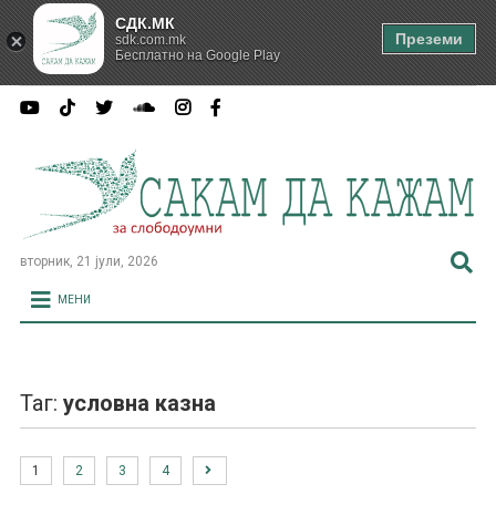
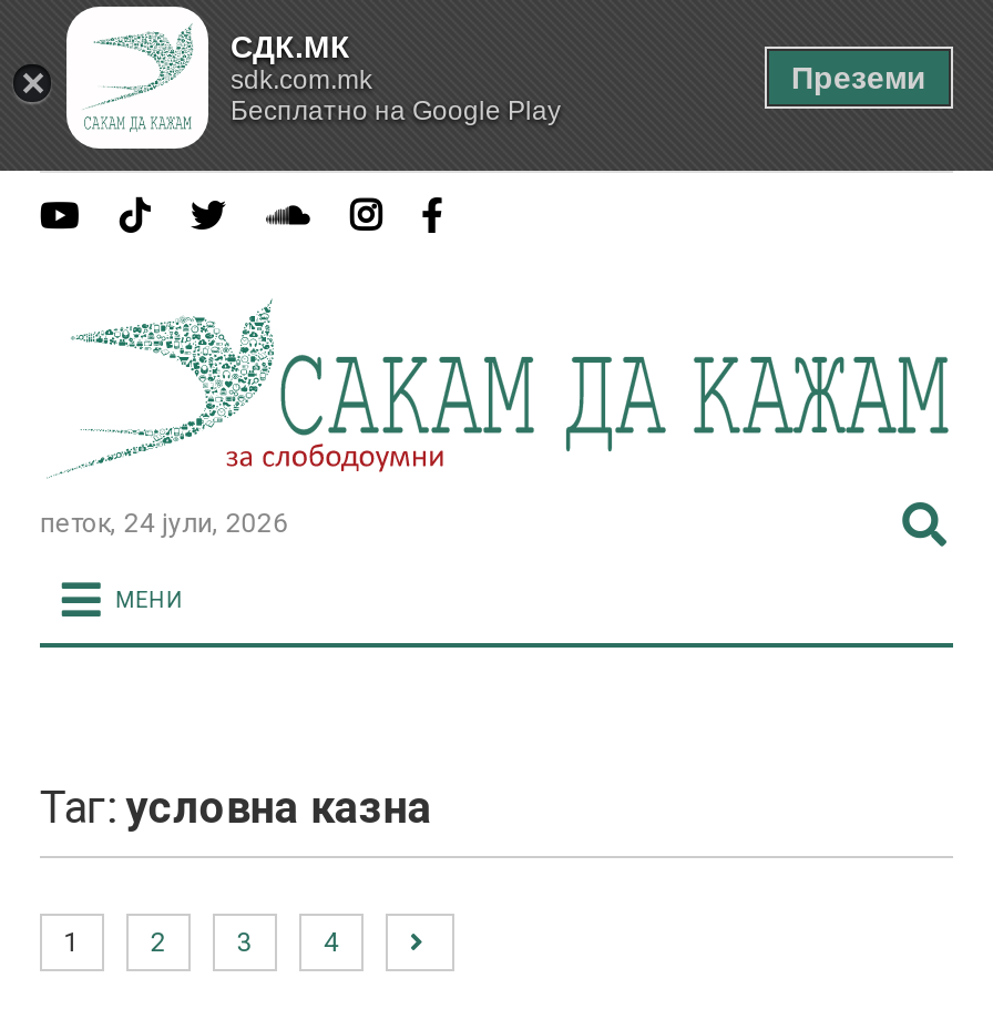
- вторник, 21 јули, 2026
+ петок, 24 јули, 2026
